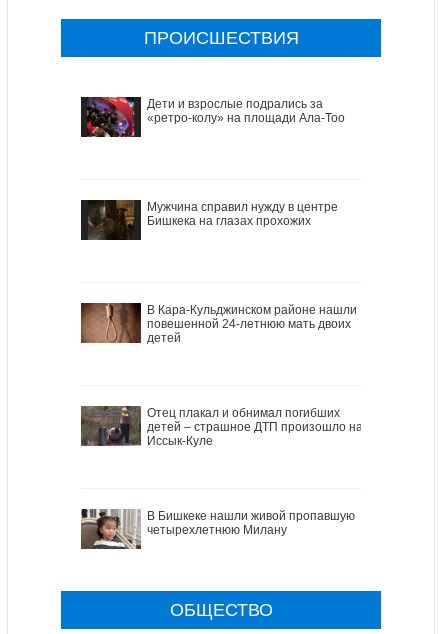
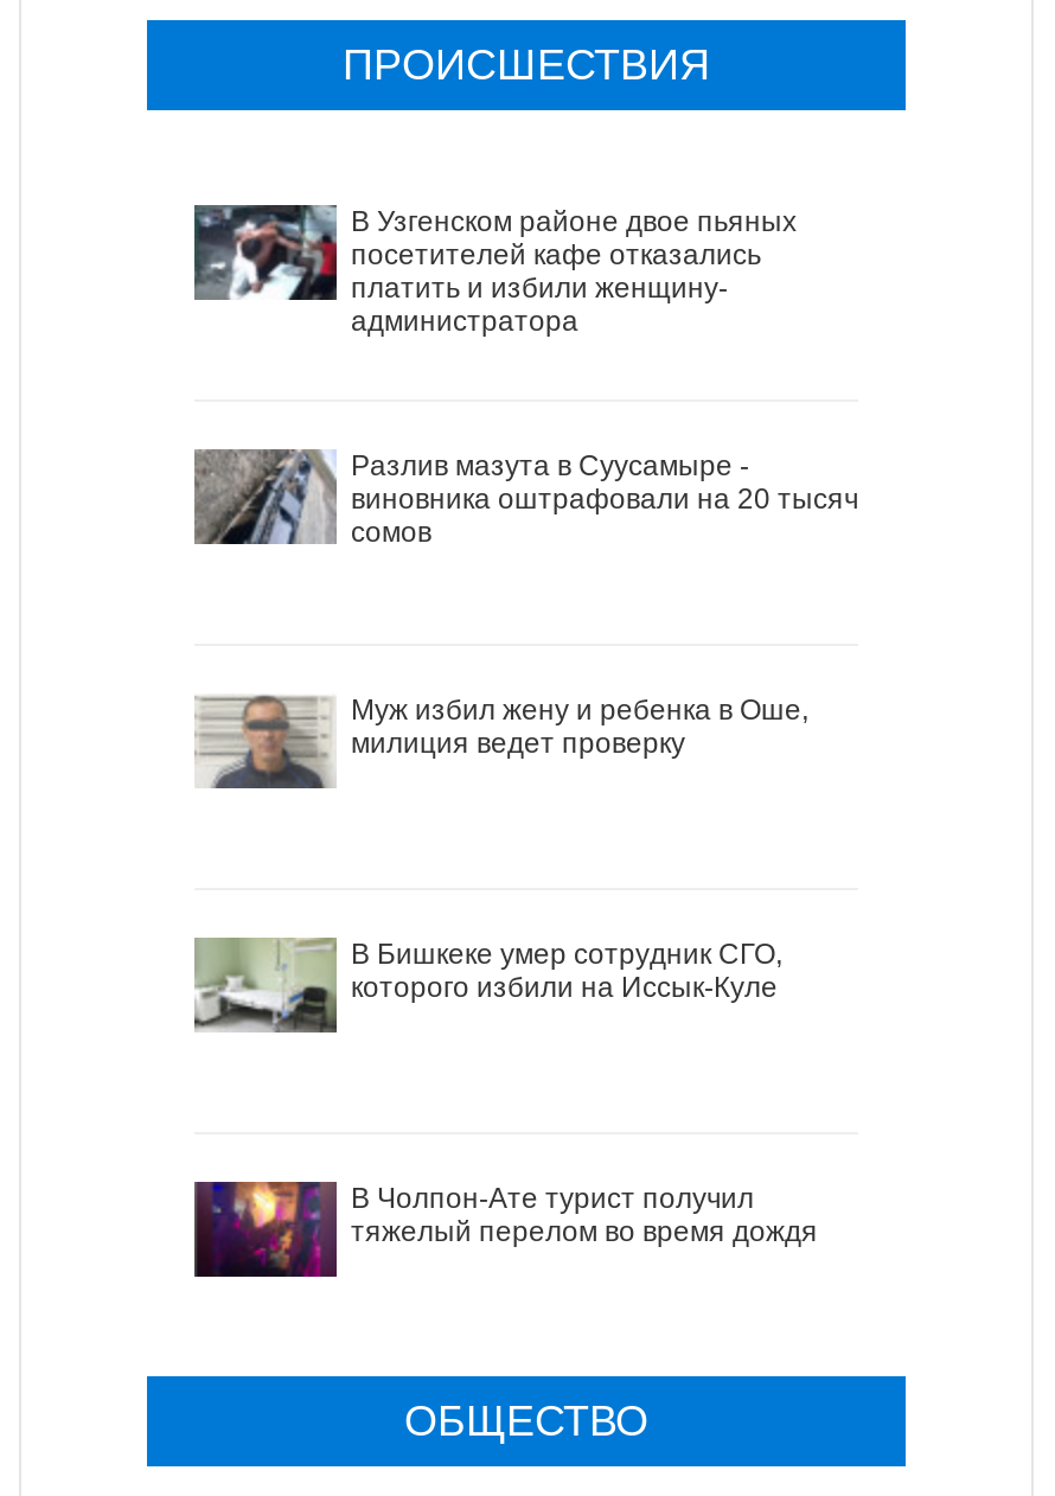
- [image]
- Дети и взрослые подрались за
- «ретро-колу» на площади Ала-Тоо
+ [image]
+ В Узгенском районе двое пьяных
+ посетителей кафе отказались
+ платить и избили женщину-
+ администратора

- [image]
- Мужчина справил нужду в центре
- Бишкека на глазах прохожих
+ [image]
+ Разлив мазута в Суусамыре -
+ виновника оштрафовали на 20 тысяч
+ сомов

- [image]
- В Кара-Кульджинском районе нашли
- повешенной 24-летнюю мать двоих
- детей
+ [image]
+ Муж избил жену и ребенка в Оше,
+ милиция ведет проверку

- [image]
- Отец плакал и обнимал погибших
- детей – страшное ДТП произошло на
- Иссык-Куле
+ [image]
+ В Бишкеке умер сотрудник СГО,
+ которого избили на Иссык-Куле

- [image]
- В Бишкеке нашли живой пропавшую
- четырехлетнюю Милану
+ [image]
+ В Чолпон-Ате турист получил
+ тяжелый перелом во время дождя
